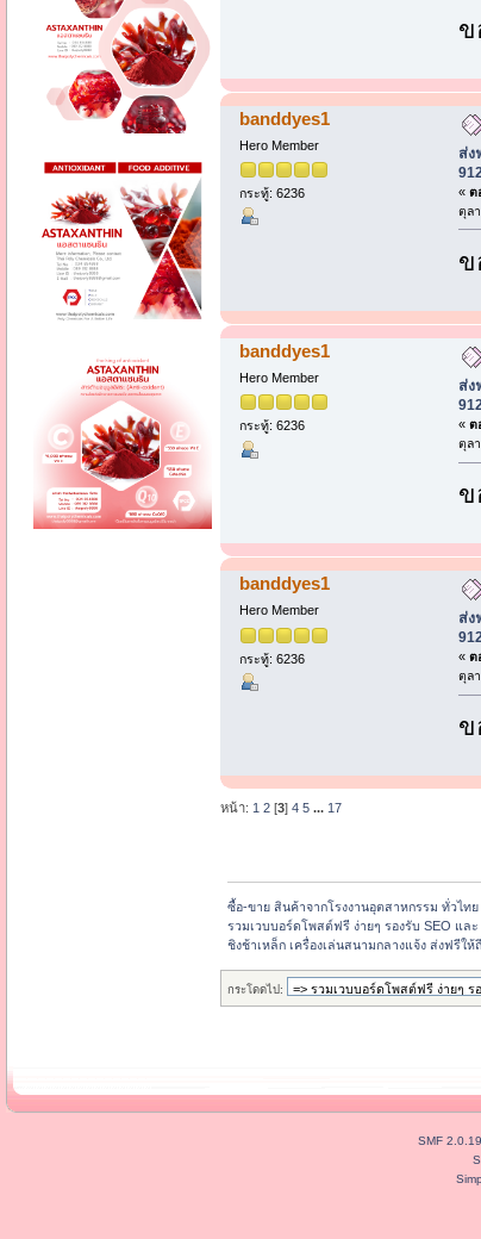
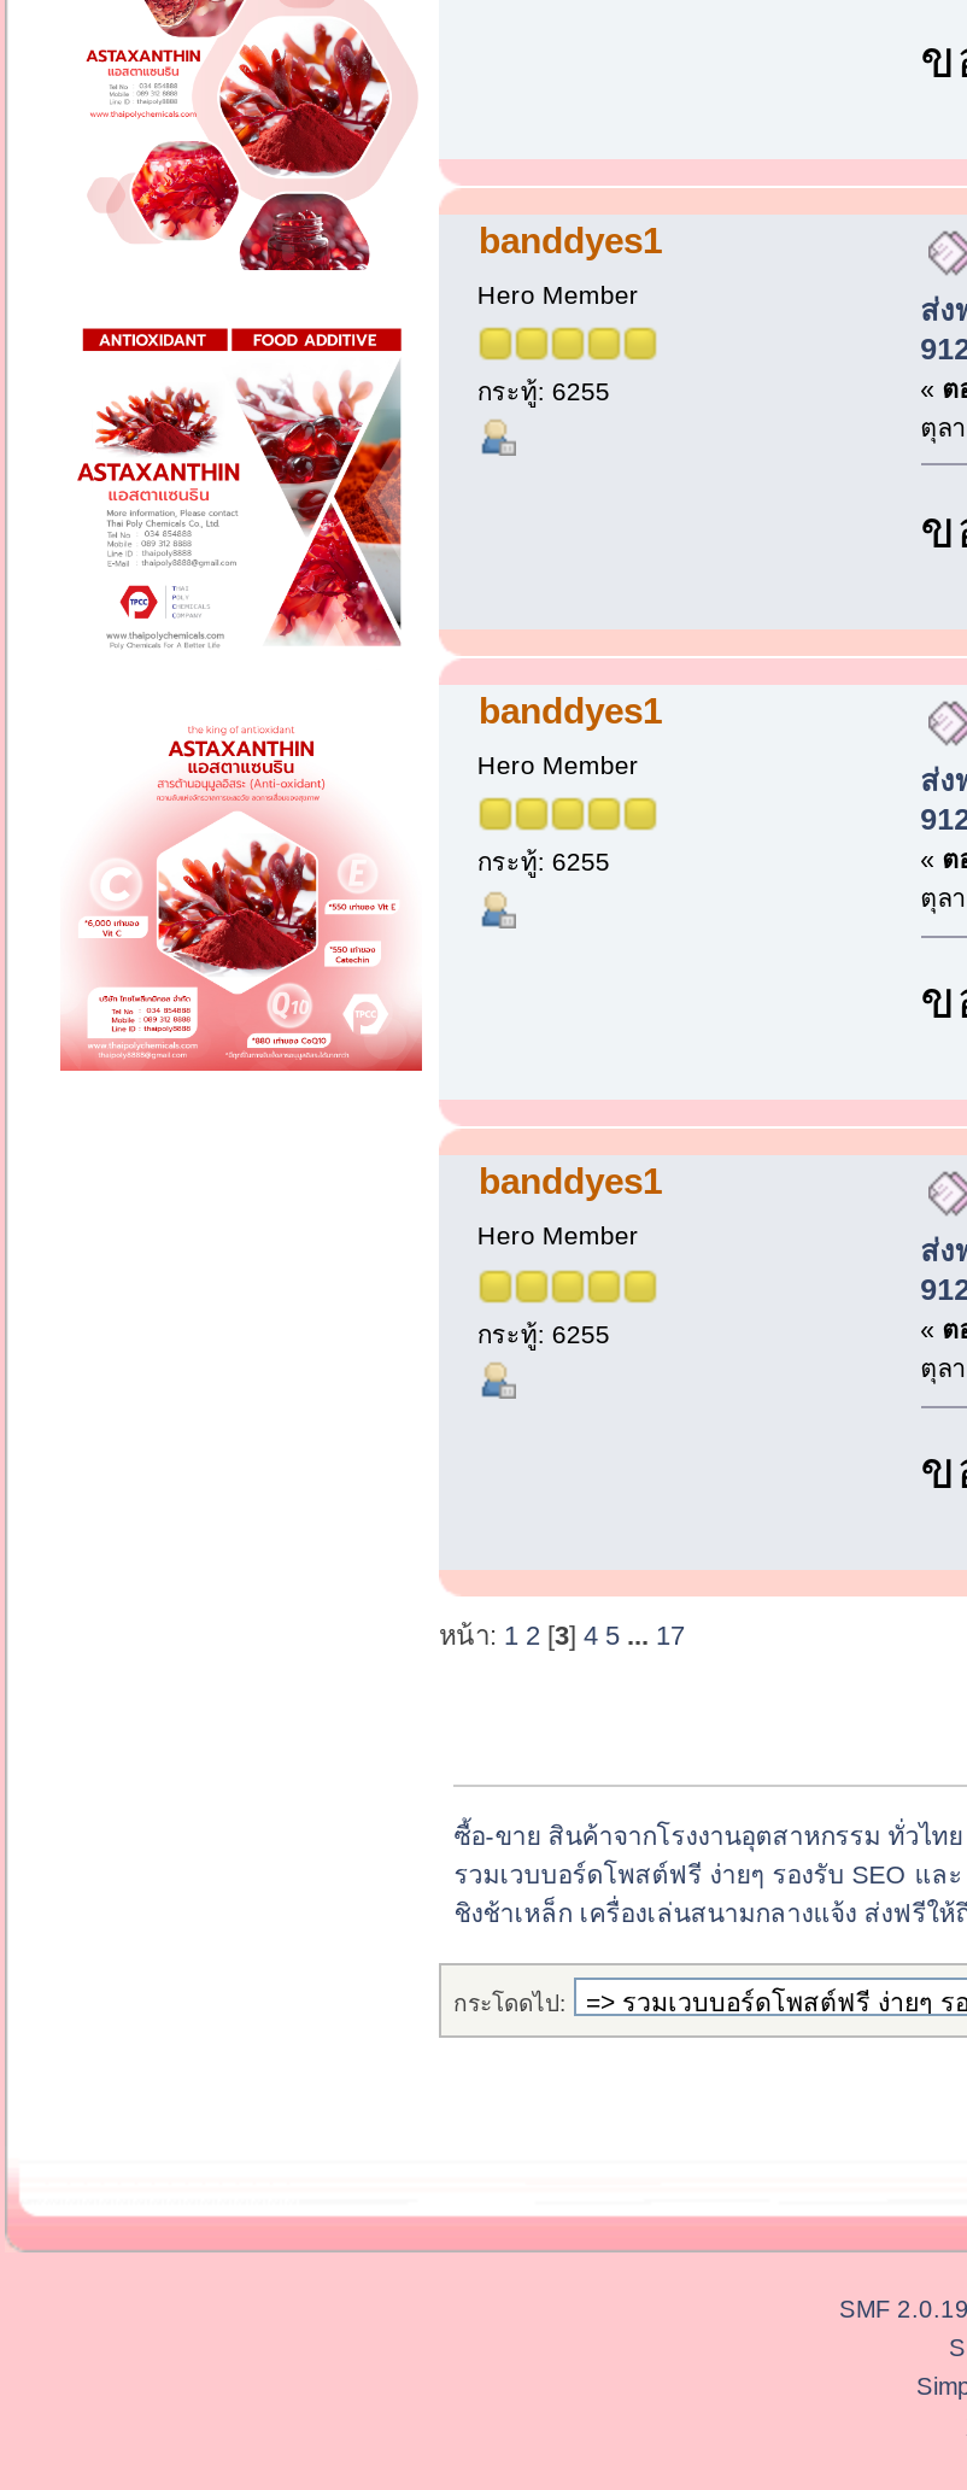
- กระทู้: 6236
+ กระทู้: 6255

- กระทู้: 6236
+ กระทู้: 6255

- กระทู้: 6236
+ กระทู้: 6255
